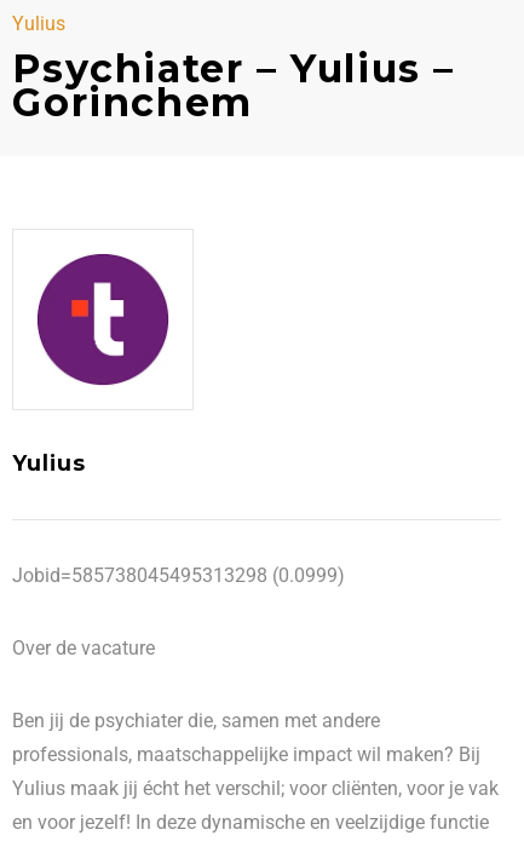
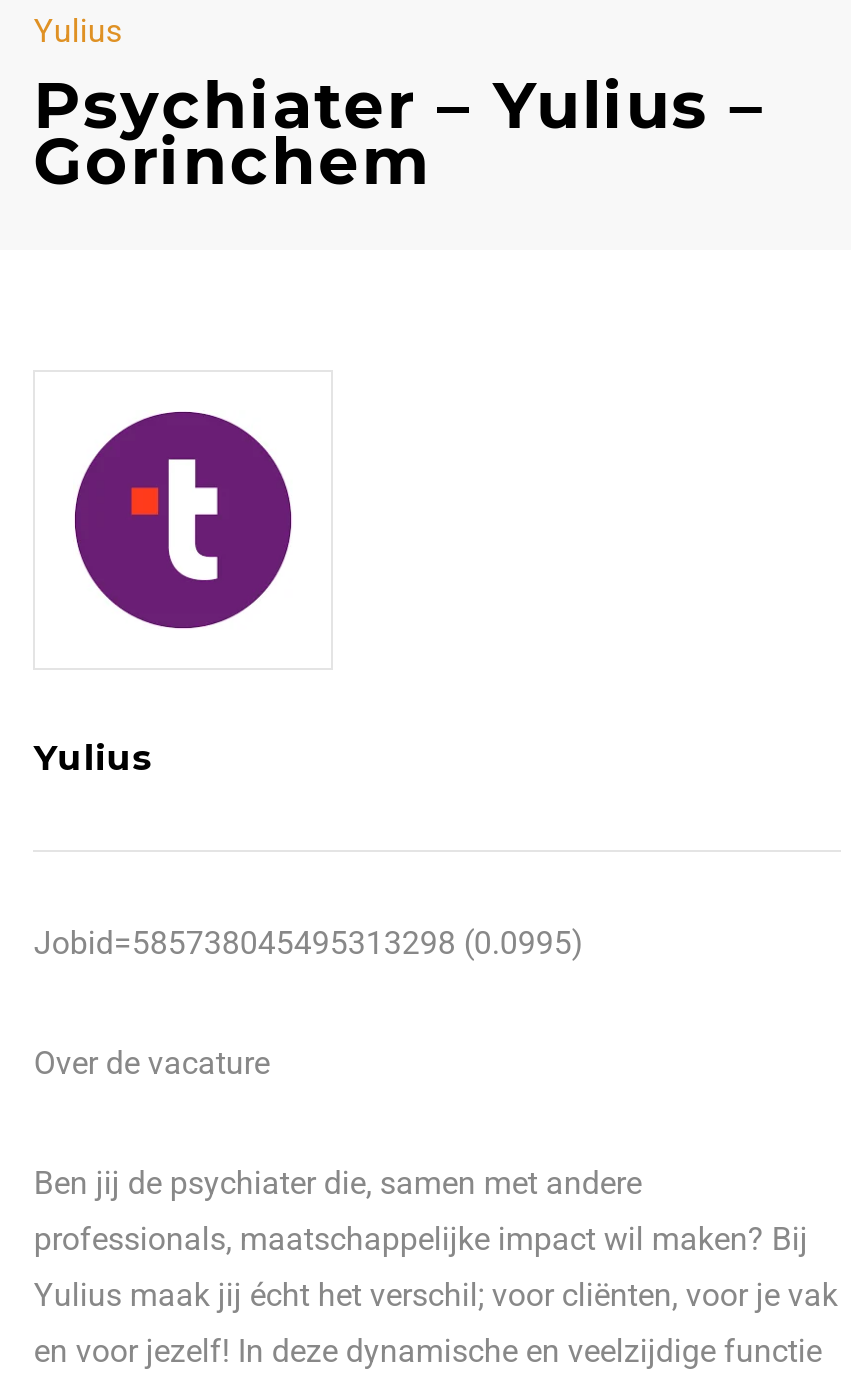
- Jobid=585738045495313298 (0.0999)
+ Jobid=585738045495313298 (0.0995)
